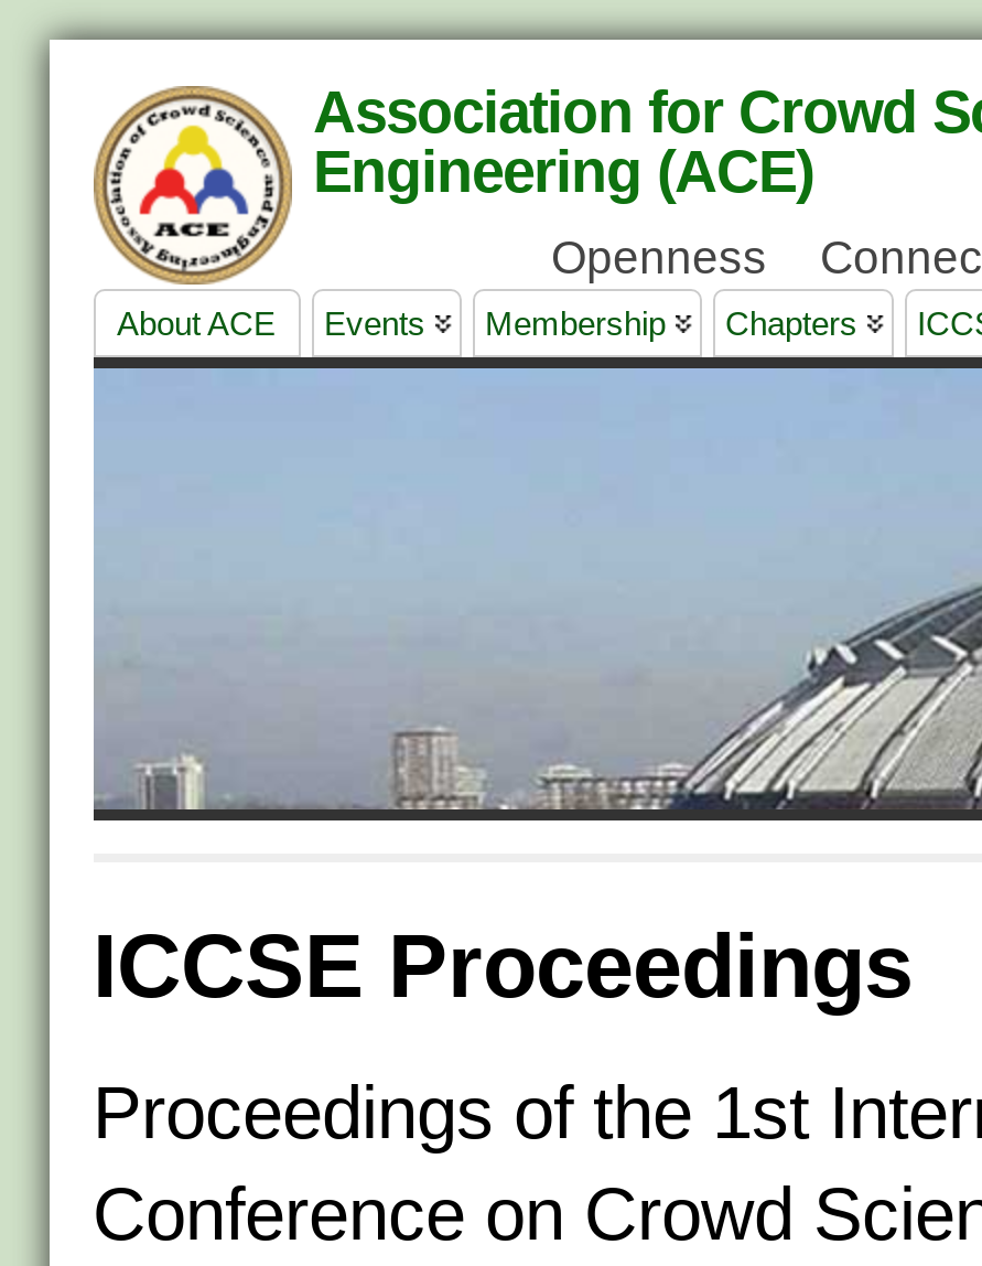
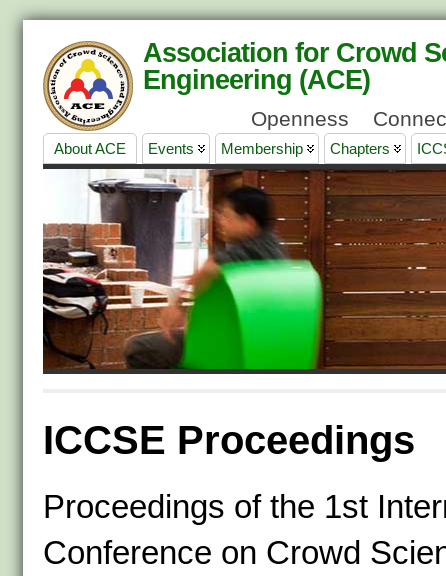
- [image]
+ [image]
